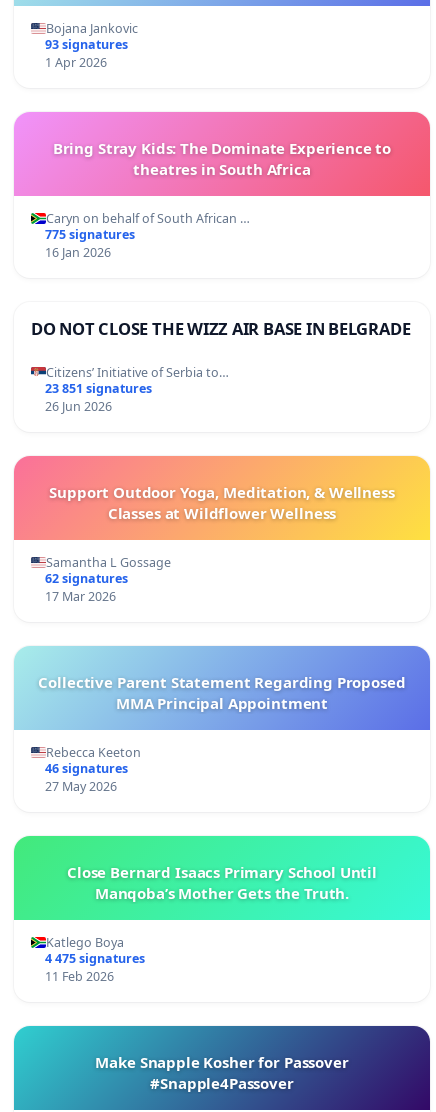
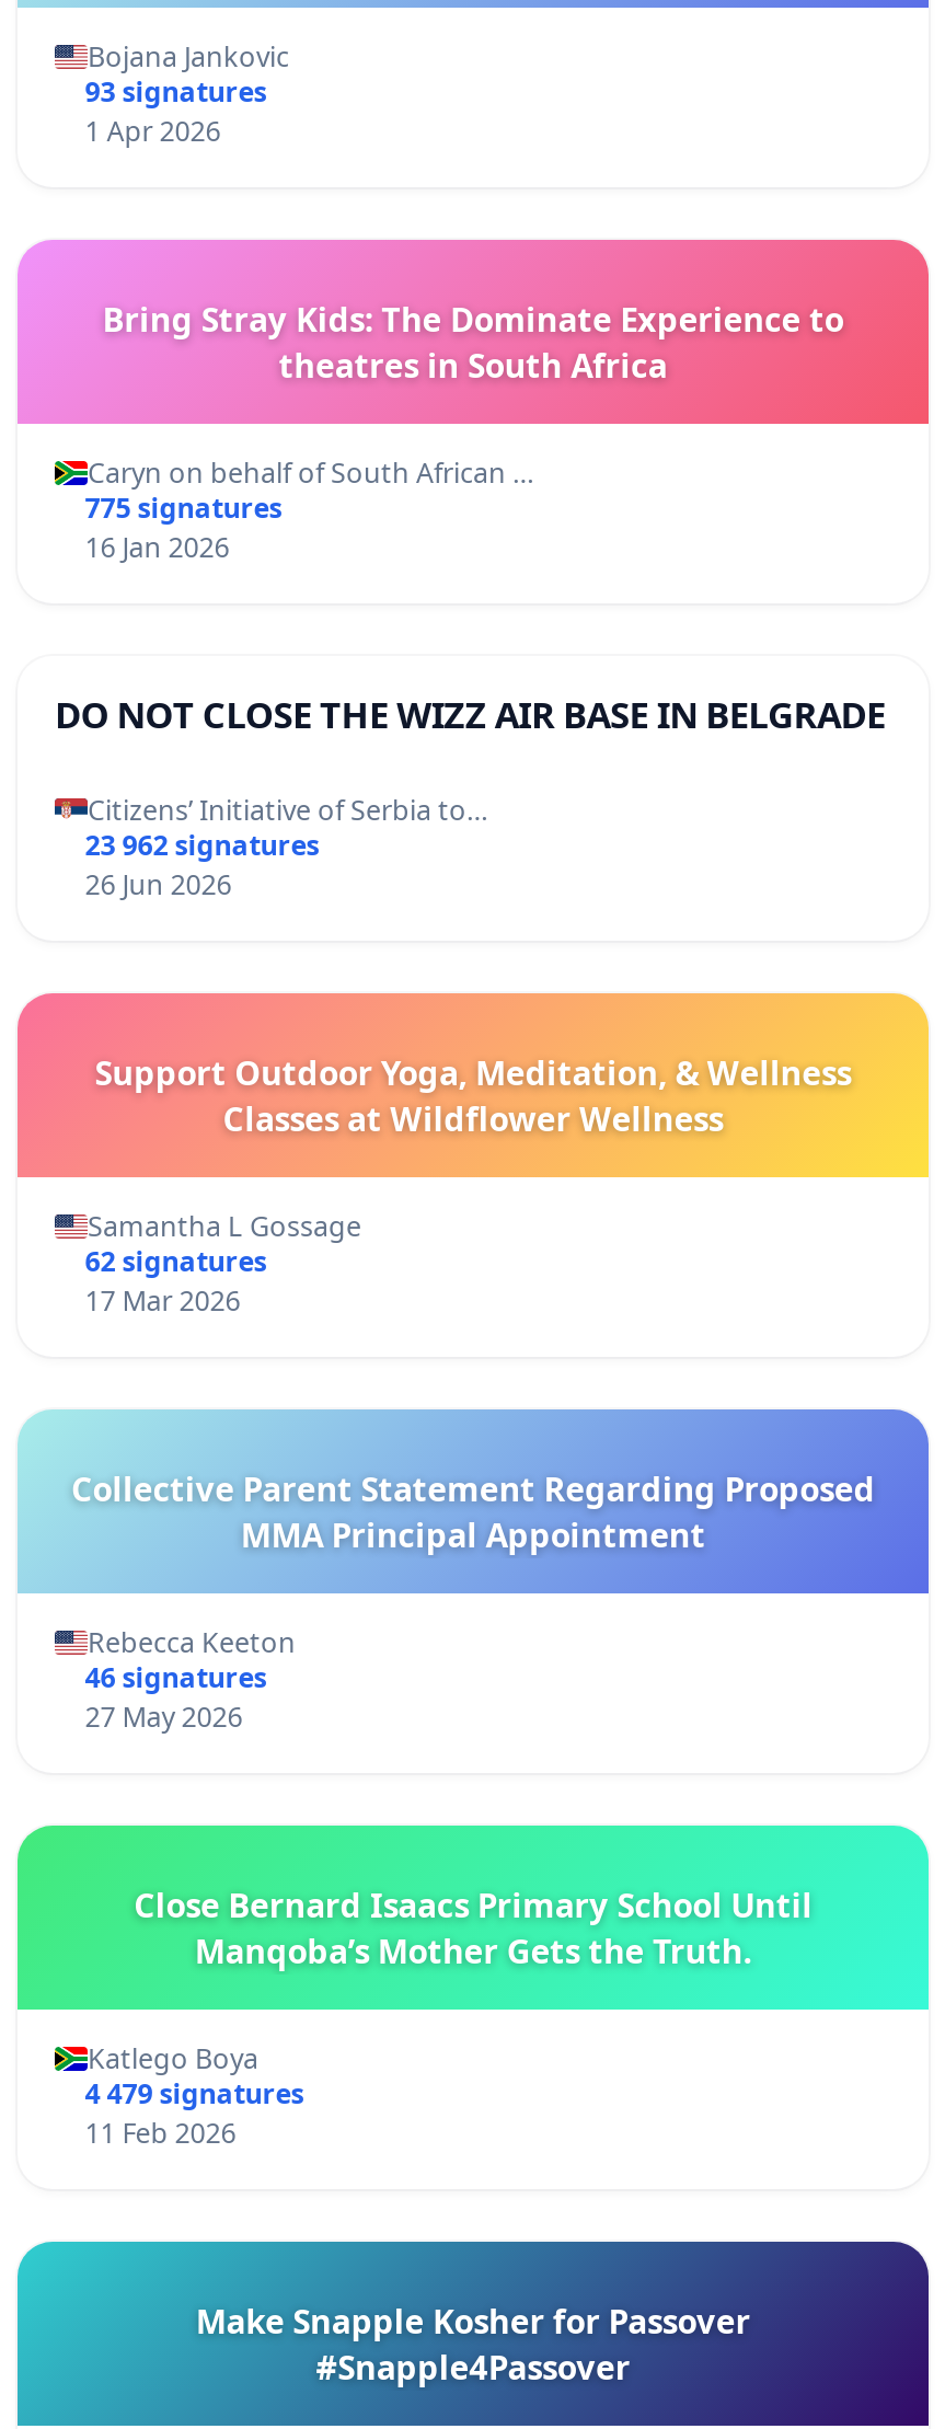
- 23 851 signatures
+ 23 962 signatures

- 4 475 signatures
+ 4 479 signatures
